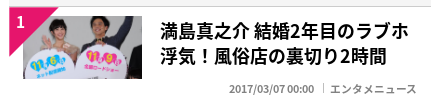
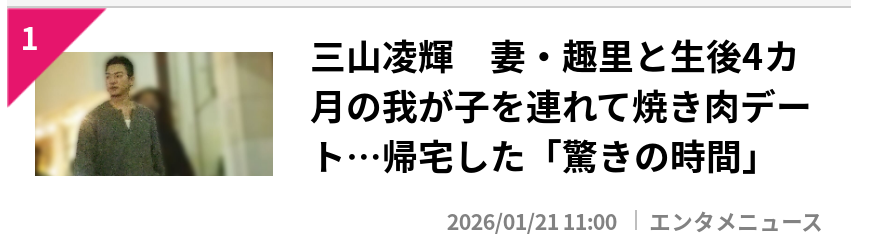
- [image]
- 満島真之介 結婚2年目のラブホ
- 浮気！風俗店の裏切り2時間
+ [image]
+ 三山凌輝 妻・趣里と生後4カ
+ 月の我が子を連れて焼き肉デー
+ ト…帰宅した「驚きの時間」

- 2017/03/07 00:00 エンタメニュース
+ 2026/01/21 11:00 エンタメニュース
